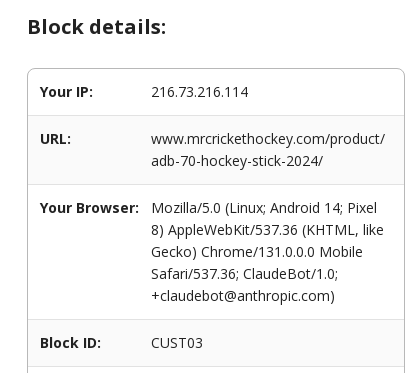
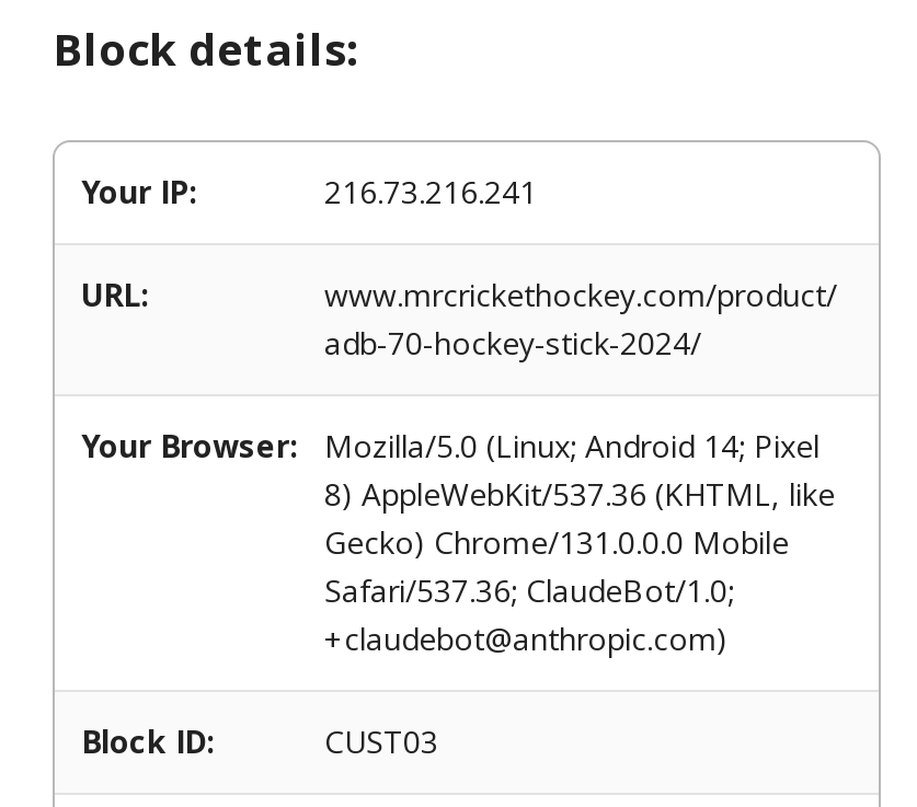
- 216.73.216.114
+ 216.73.216.241
